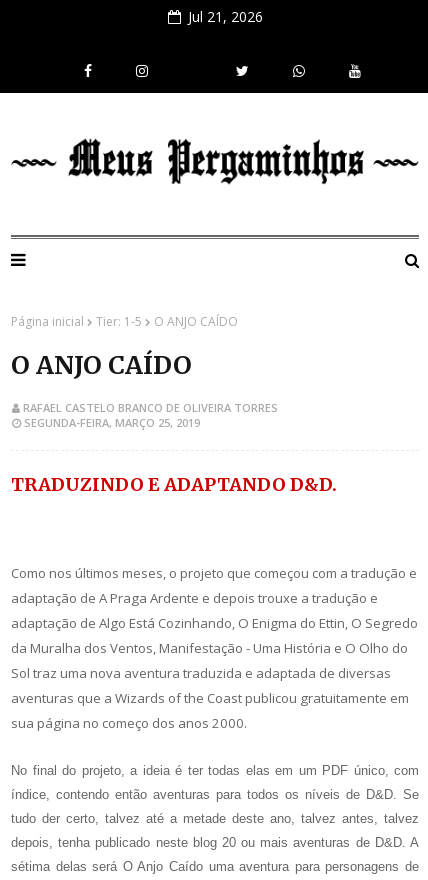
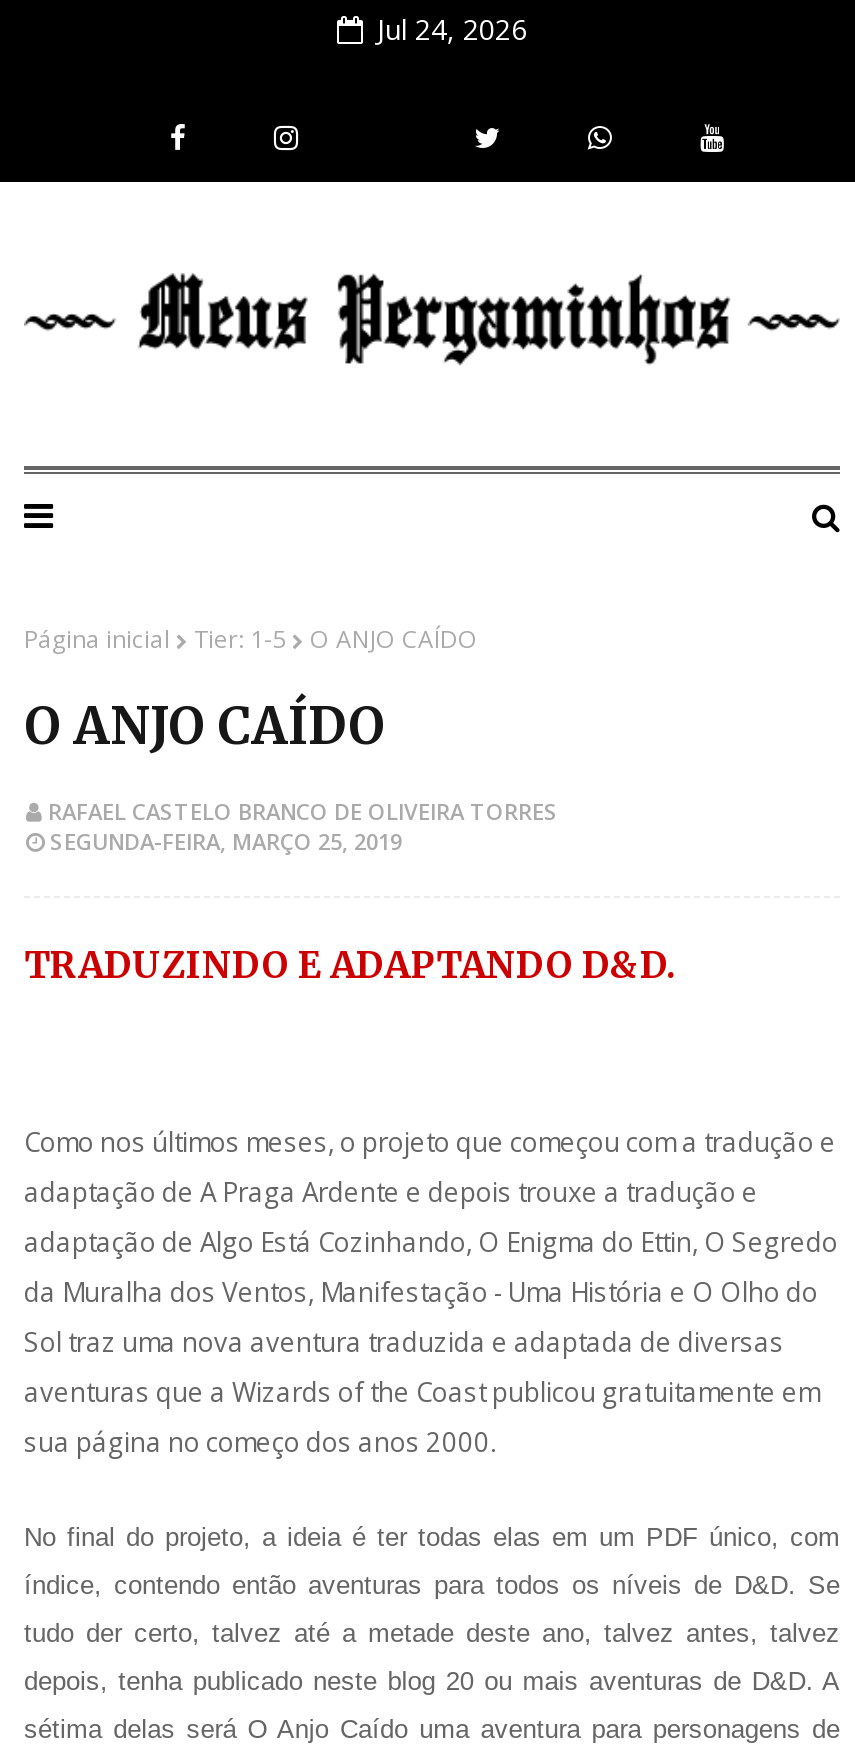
- Jul 21, 2026
+ Jul 24, 2026
